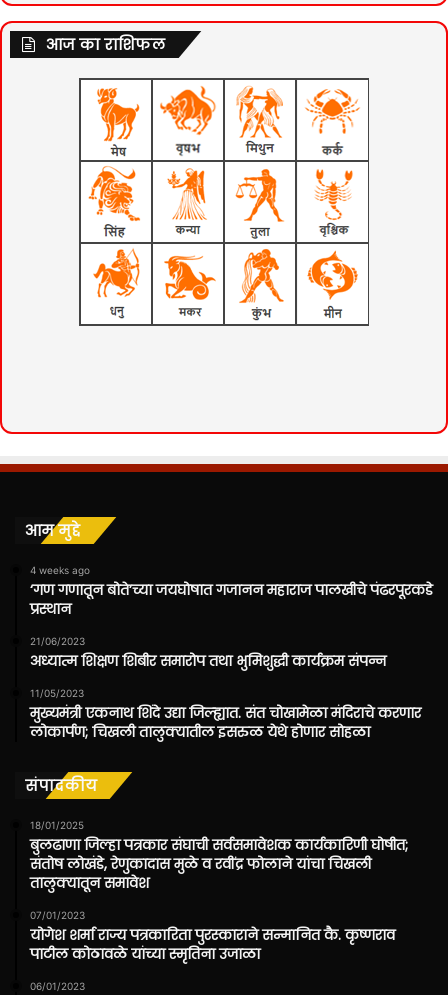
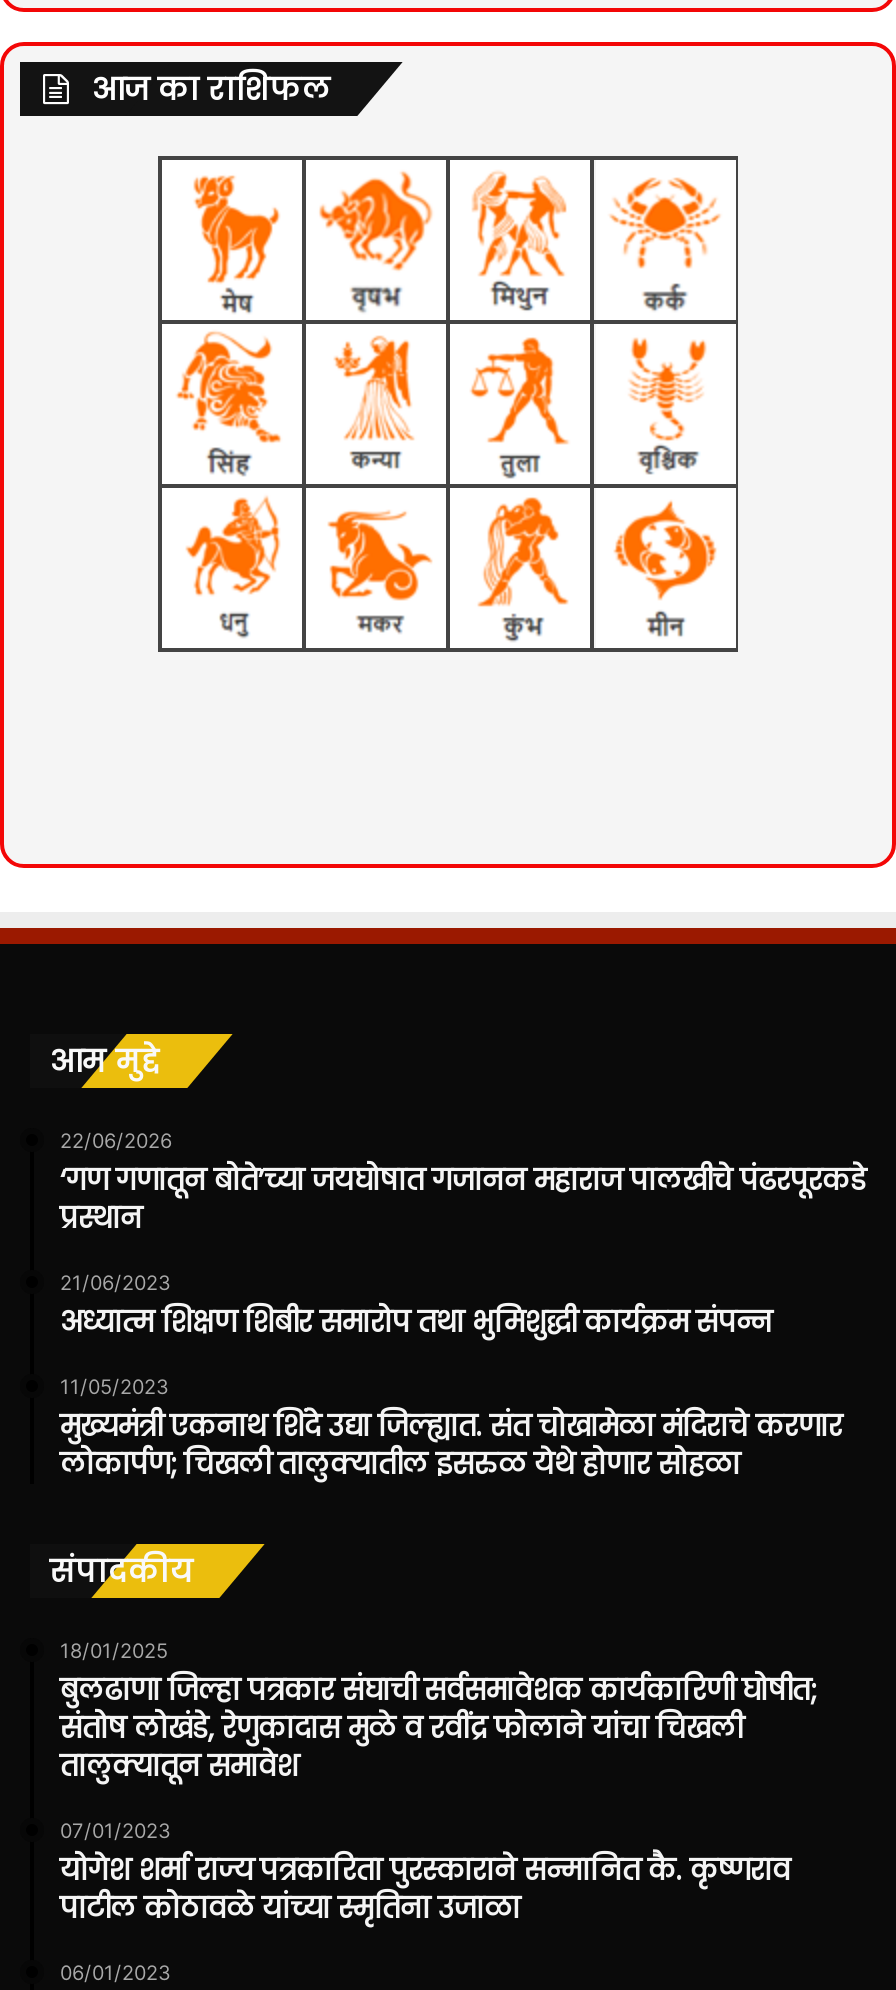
- 4 weeks ago
+ 22/06/2026
